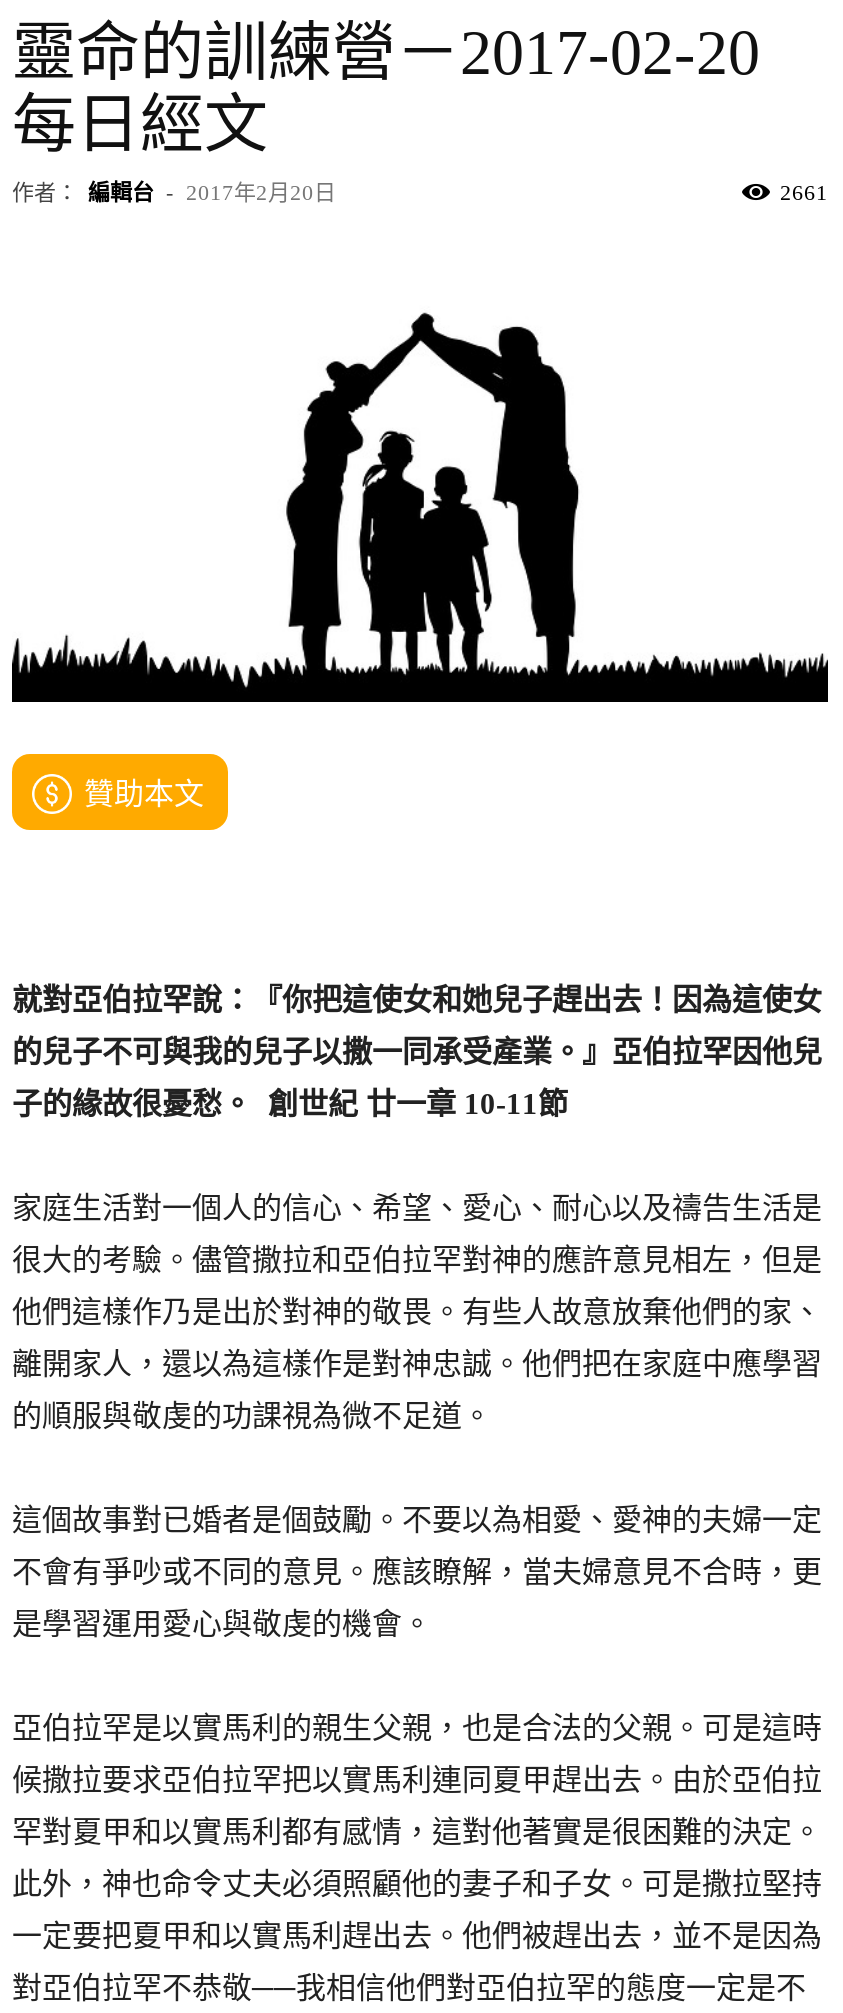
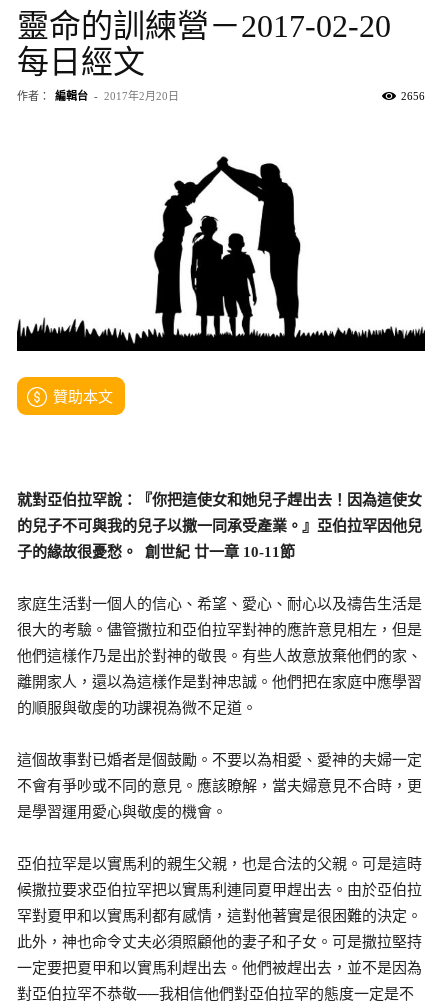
- 2661
+ 2656
